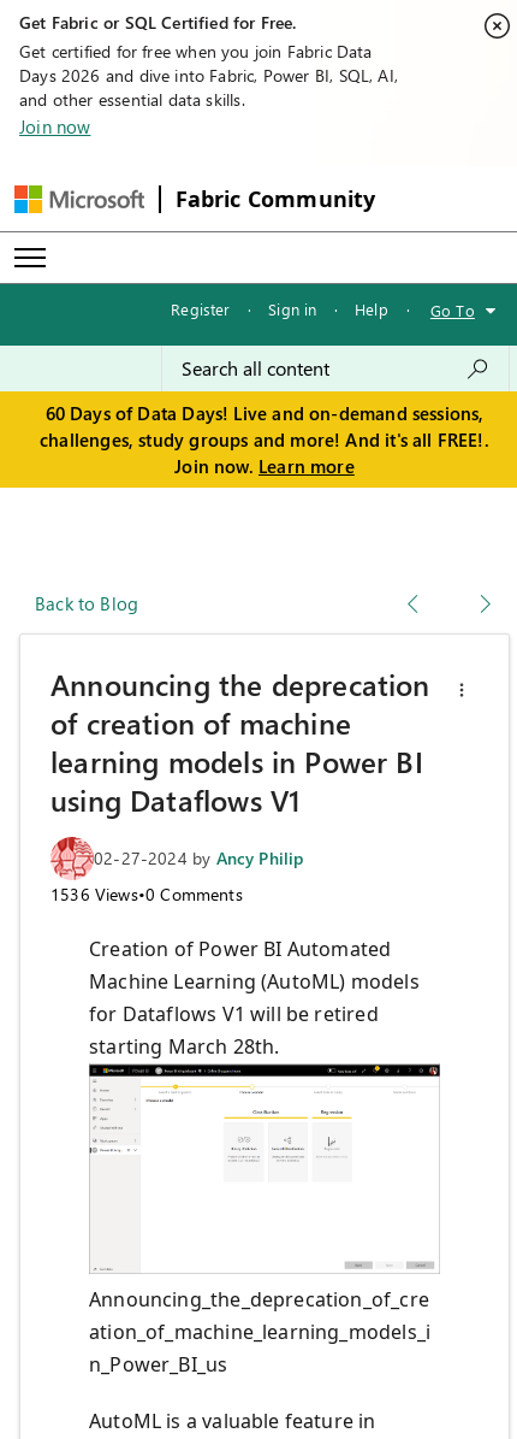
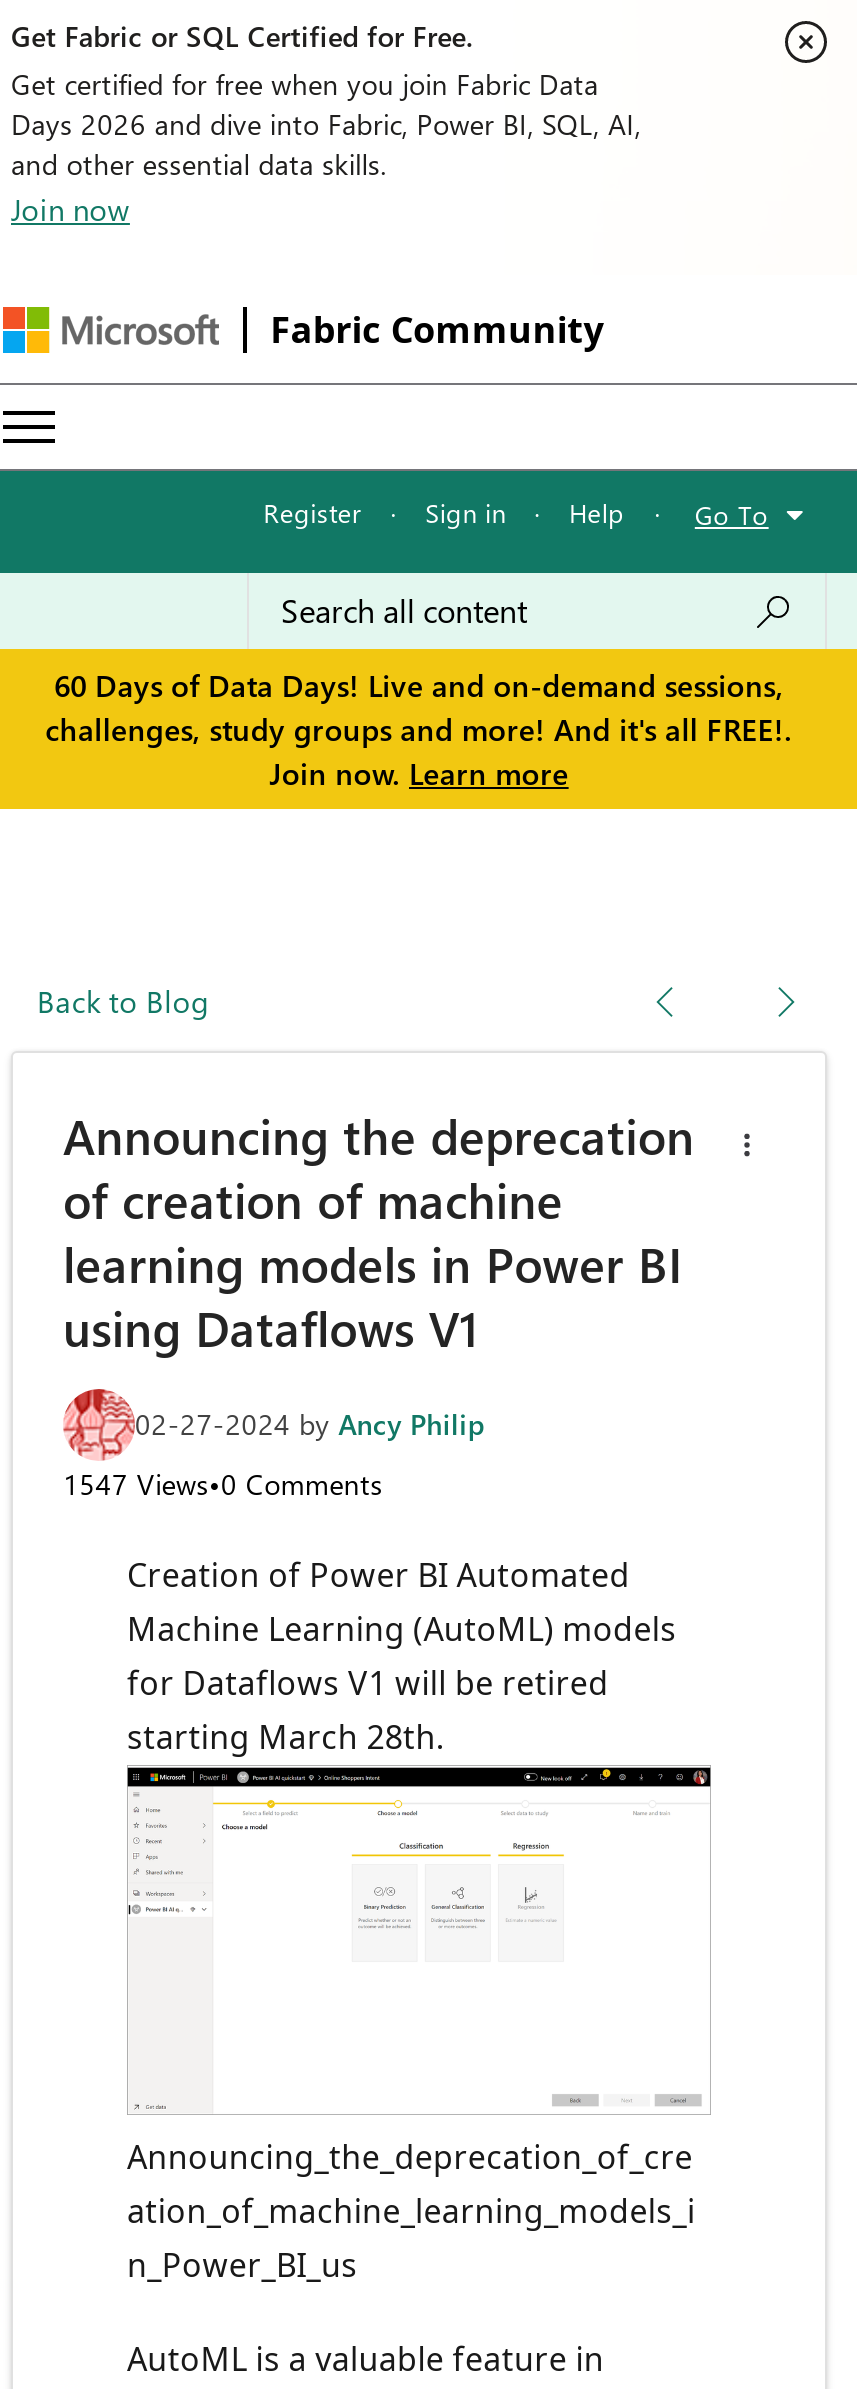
- 1536 Views•0 Comments
+ 1547 Views•0 Comments
